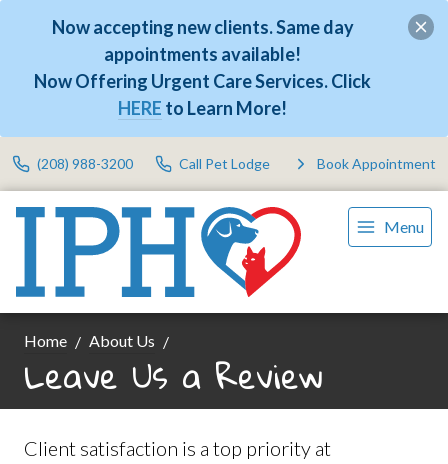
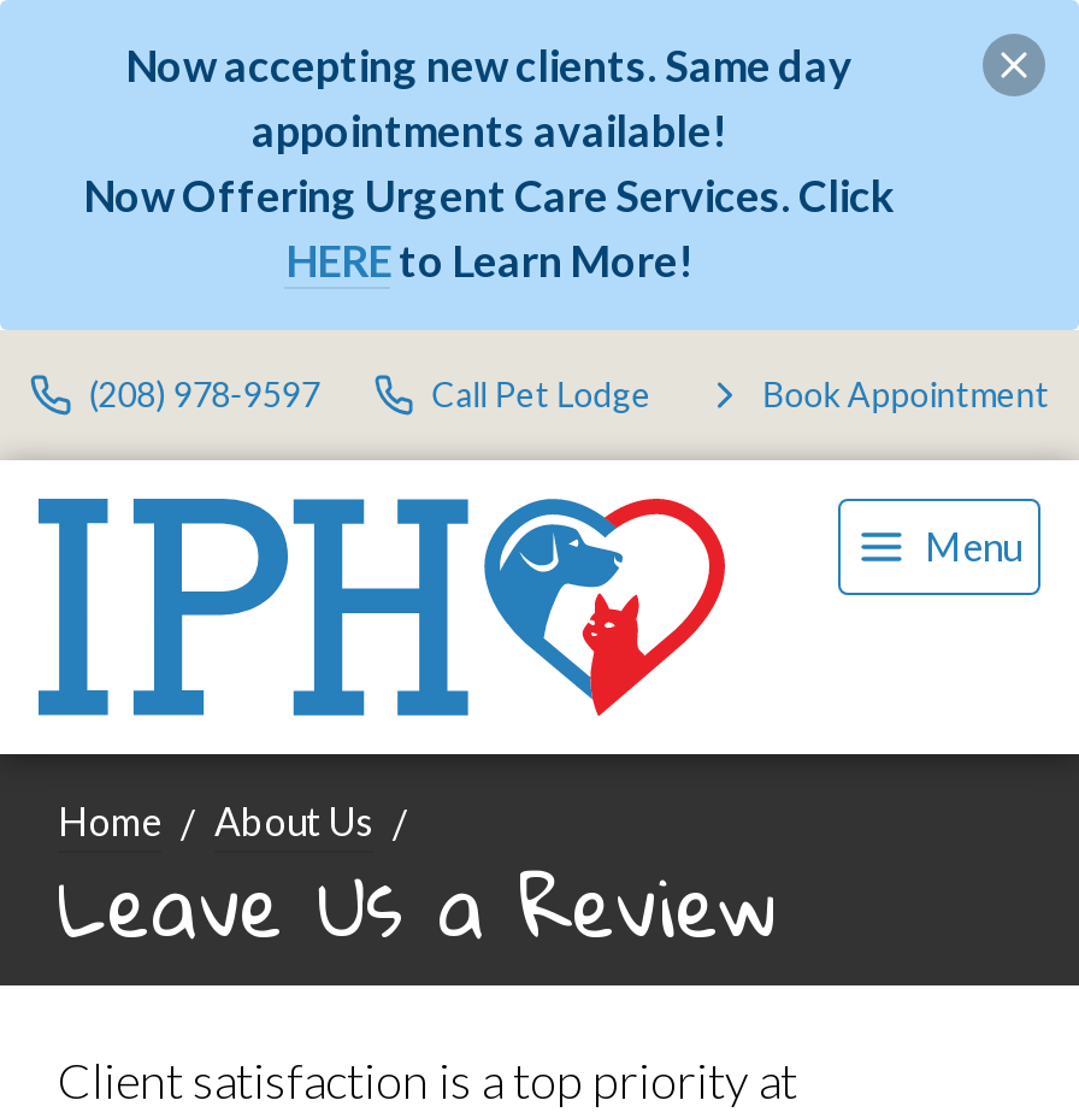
- (208) 988-3200
+ (208) 978-9597
